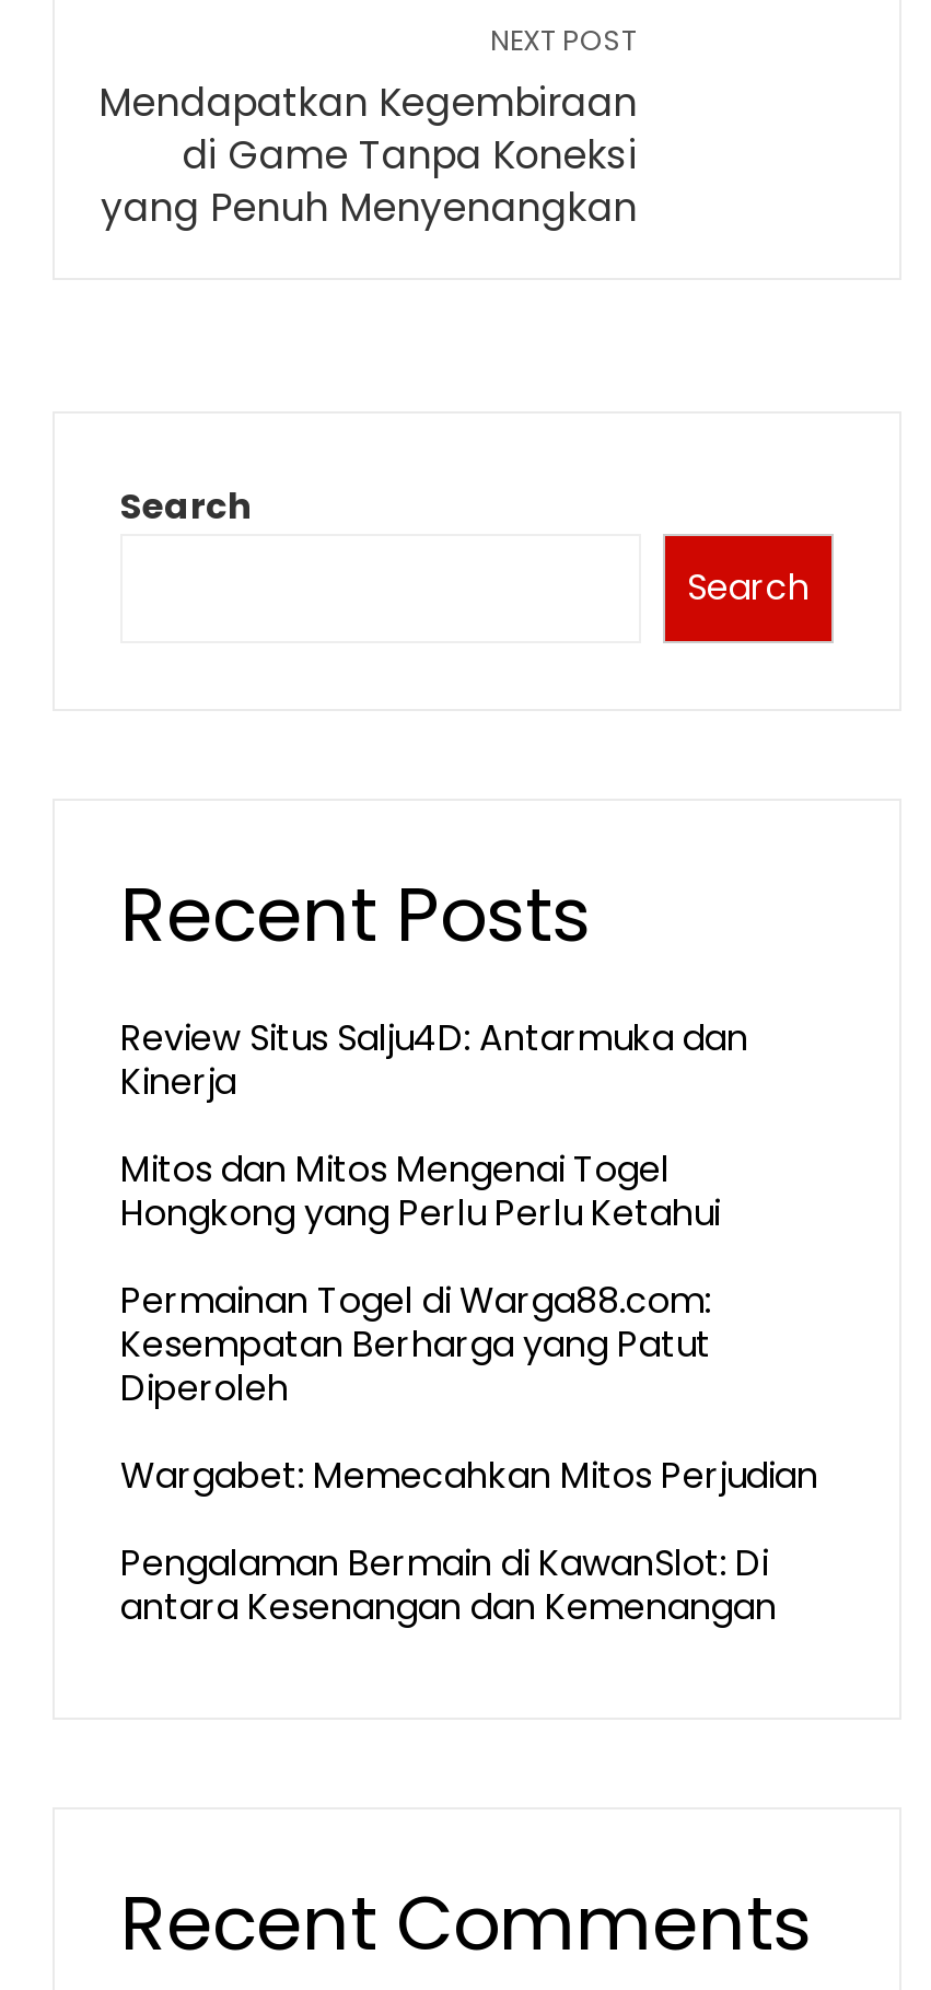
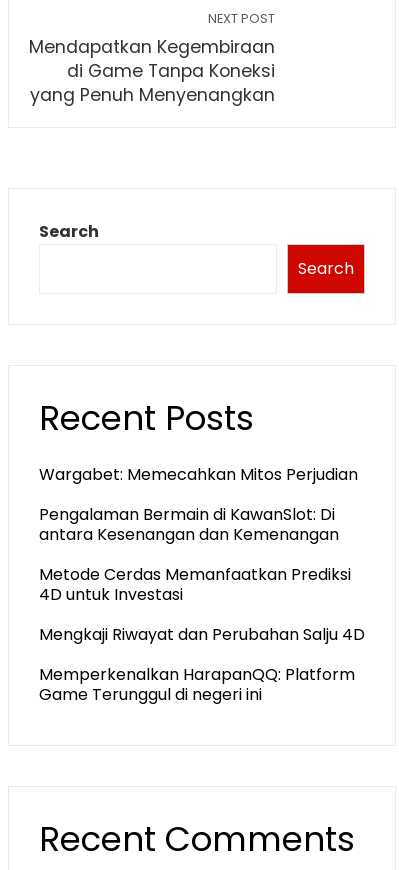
- Review Situs Salju4D: Antarmuka dan
- Kinerja
- Mitos dan Mitos Mengenai Togel
- Hongkong yang Perlu Perlu Ketahui
- Permainan Togel di Warga88.com:
- Kesempatan Berharga yang Patut
- Diperoleh

moved up: Wargabet: Memecahkan Mitos Perjudian | Pengalaman Bermain di KawanSlot: Di | antara Kesenangan dan Kemenangan

+ Metode Cerdas Memanfaatkan Prediksi
+ 4D untuk Investasi
+ Mengkaji Riwayat dan Perubahan Salju 4D
+ Memperkenalkan HarapanQQ: Platform
+ Game Terunggul di negeri ini
